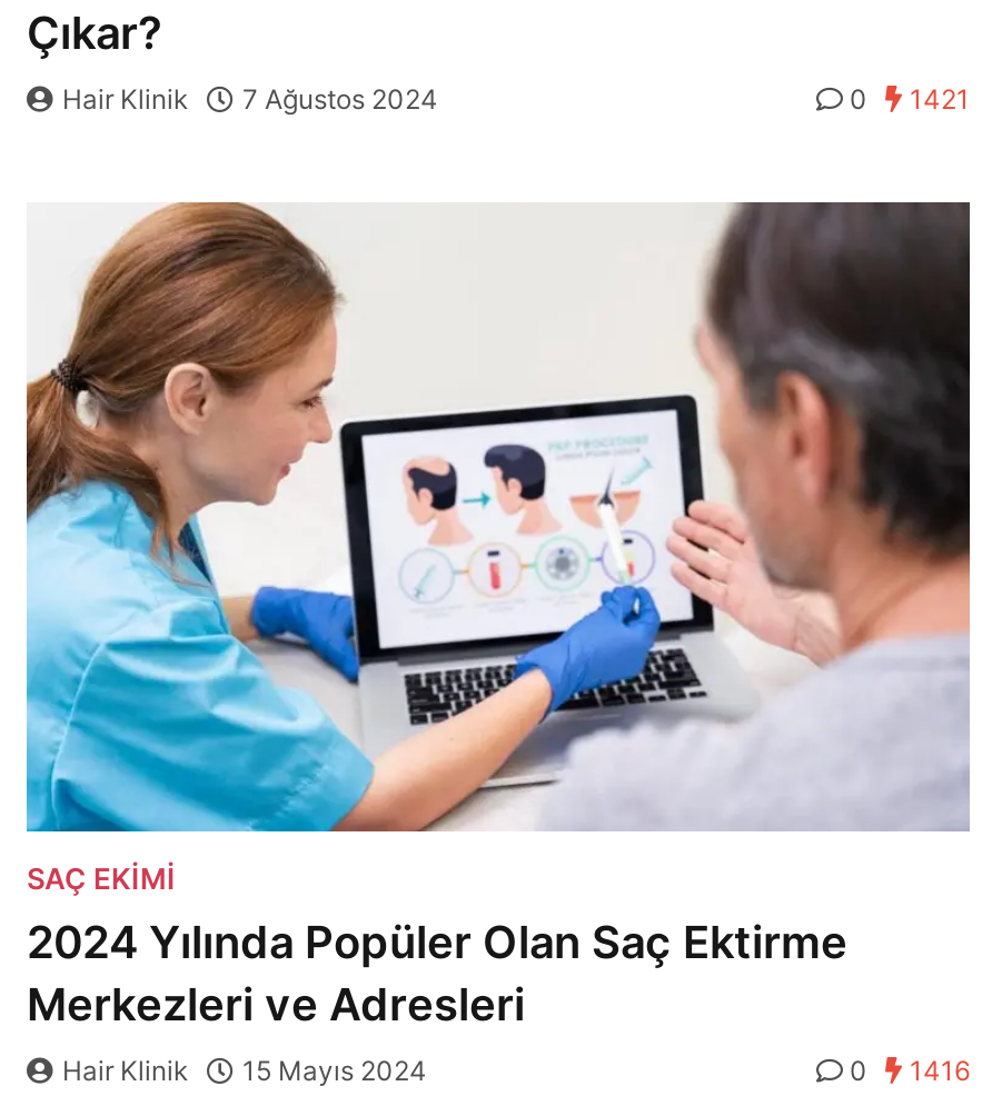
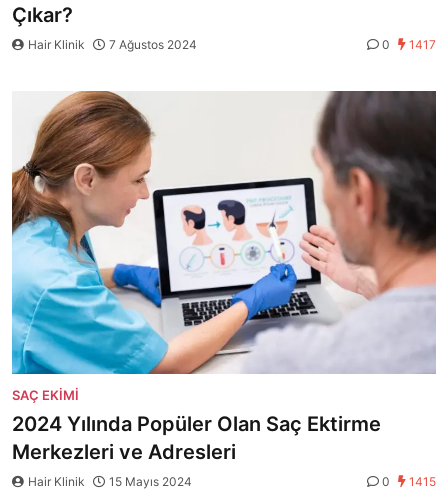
- 0 1421
+ 0 1417

- 0 1416
+ 0 1415
